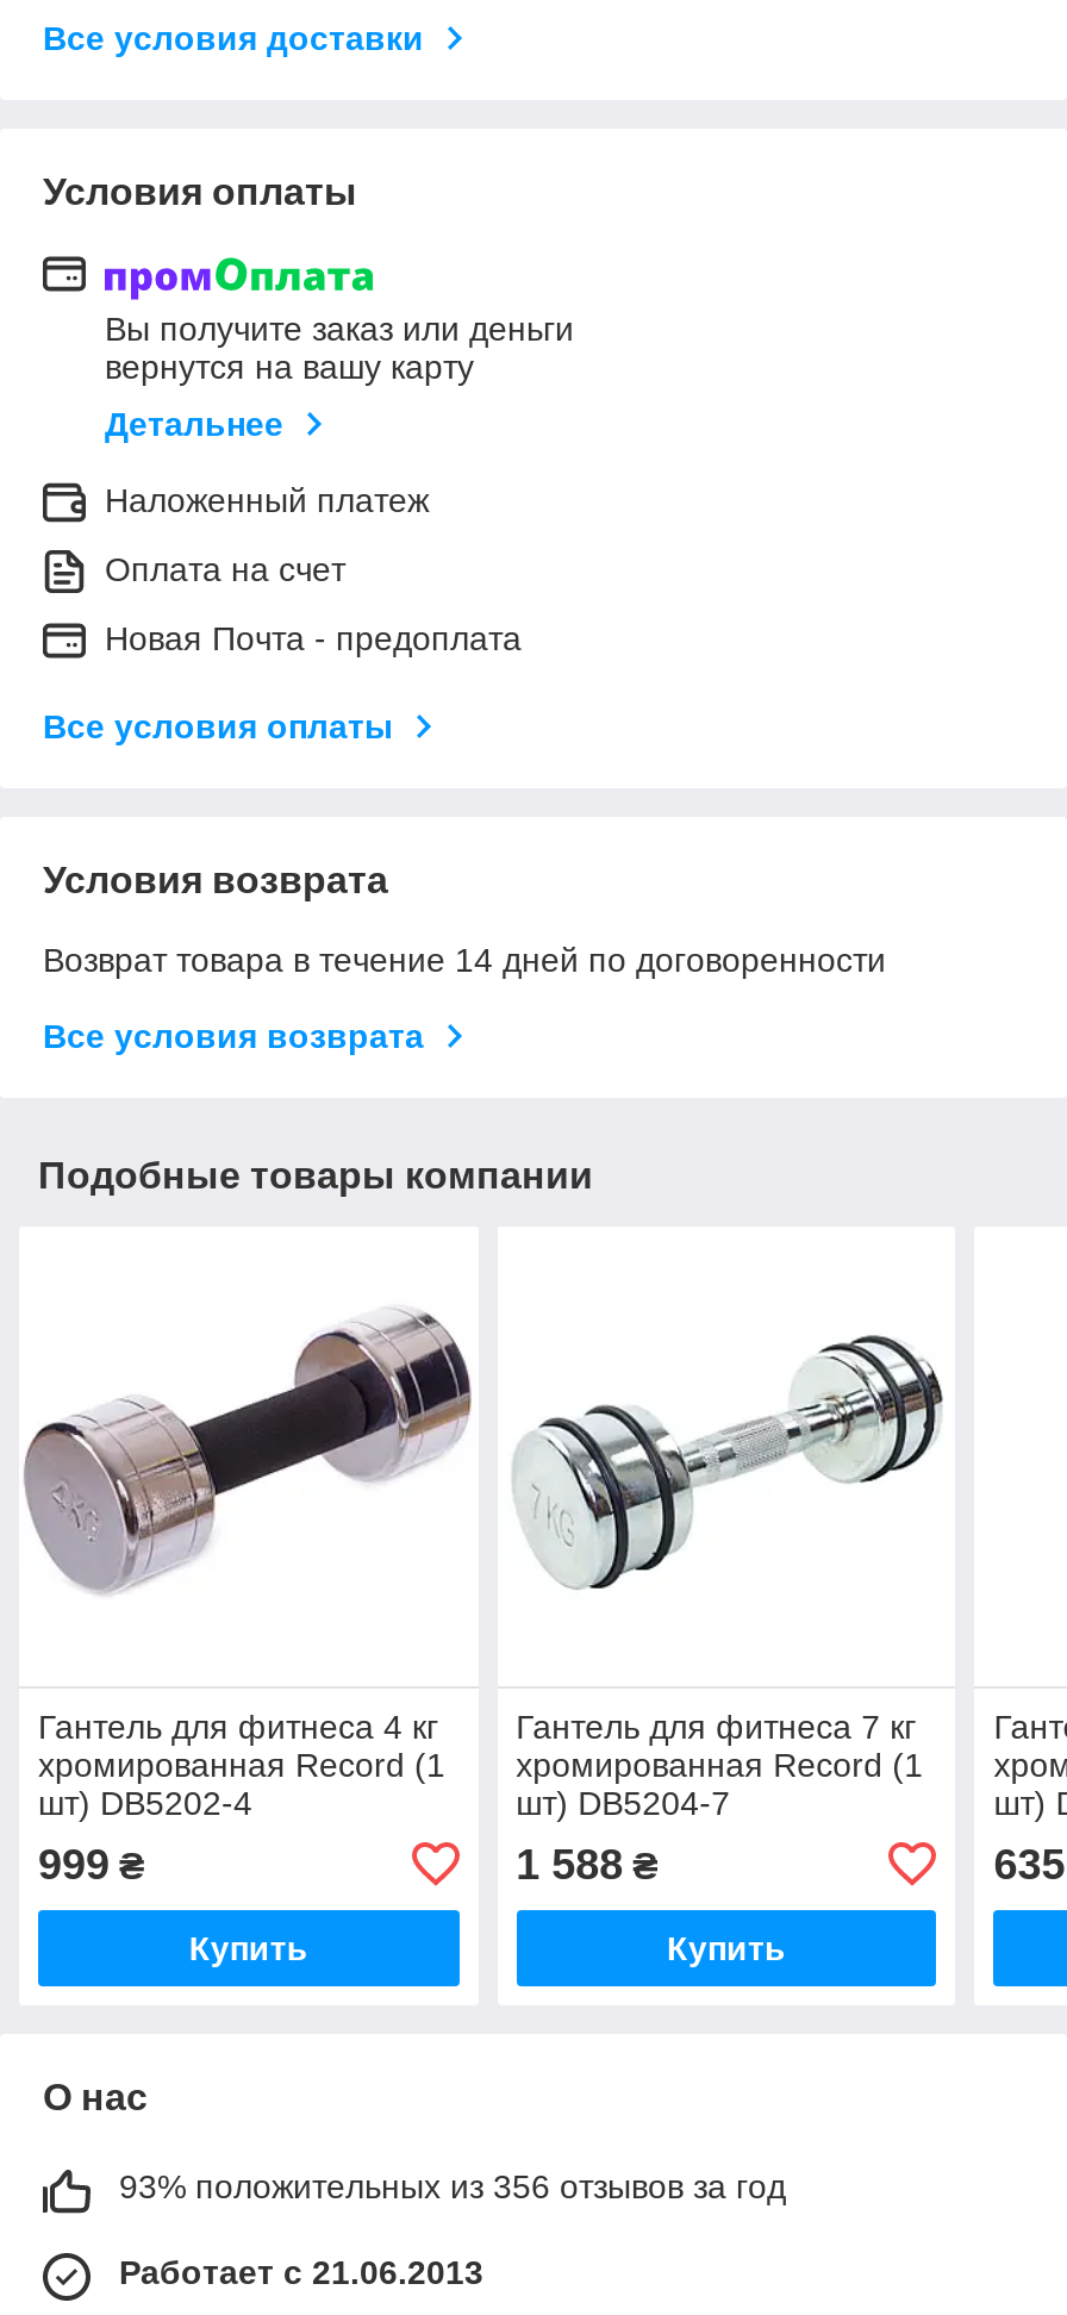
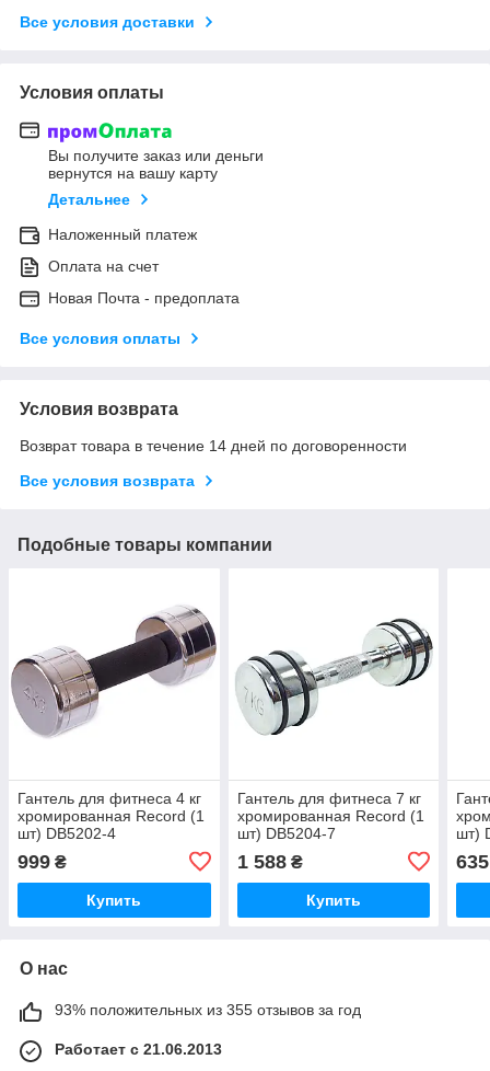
- 93% положительных из 356 отзывов за год
+ 93% положительных из 355 отзывов за год
